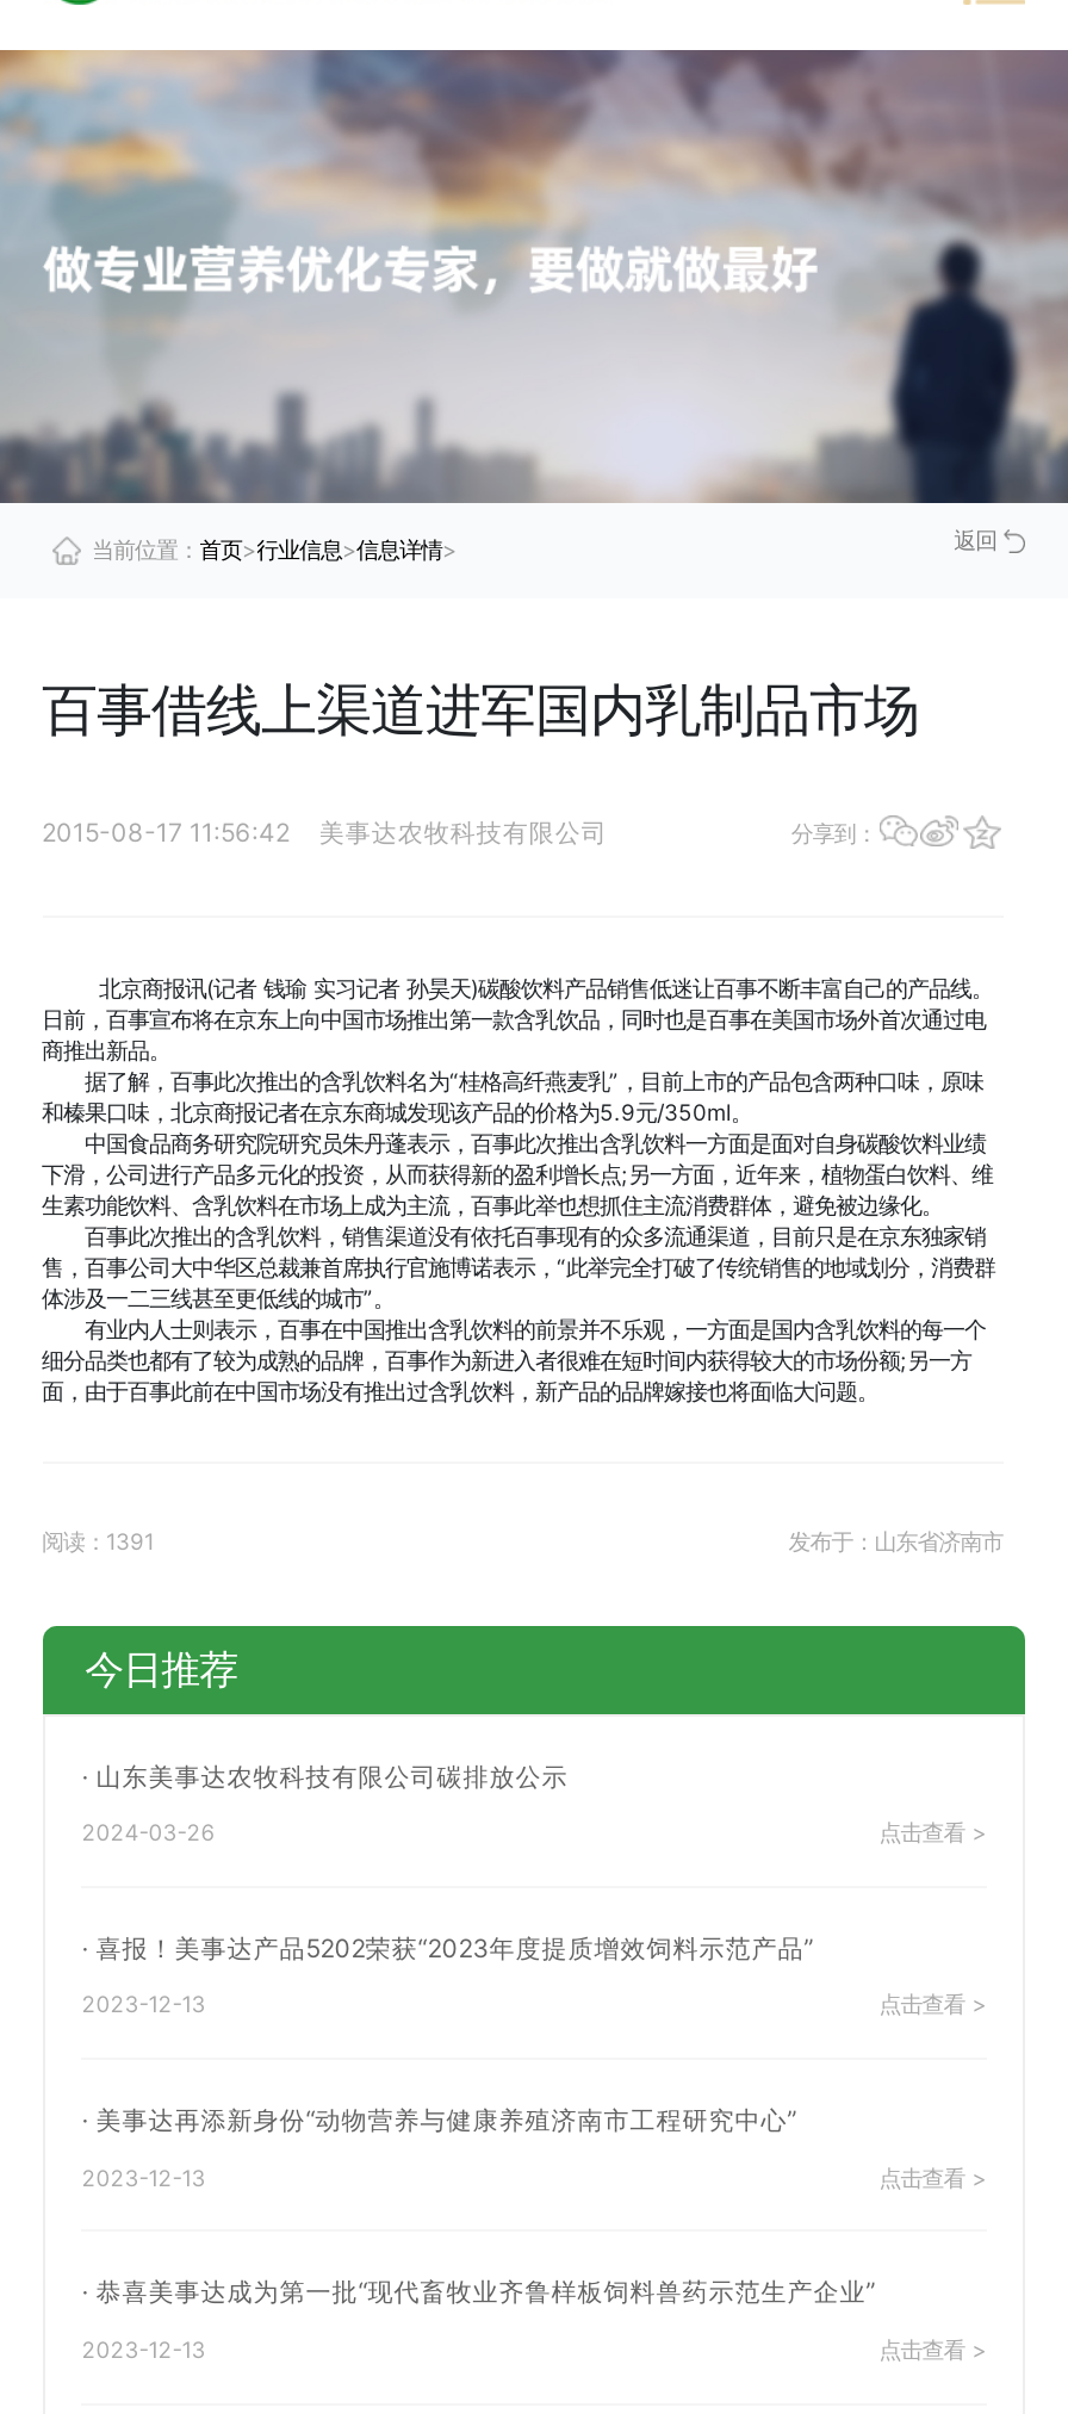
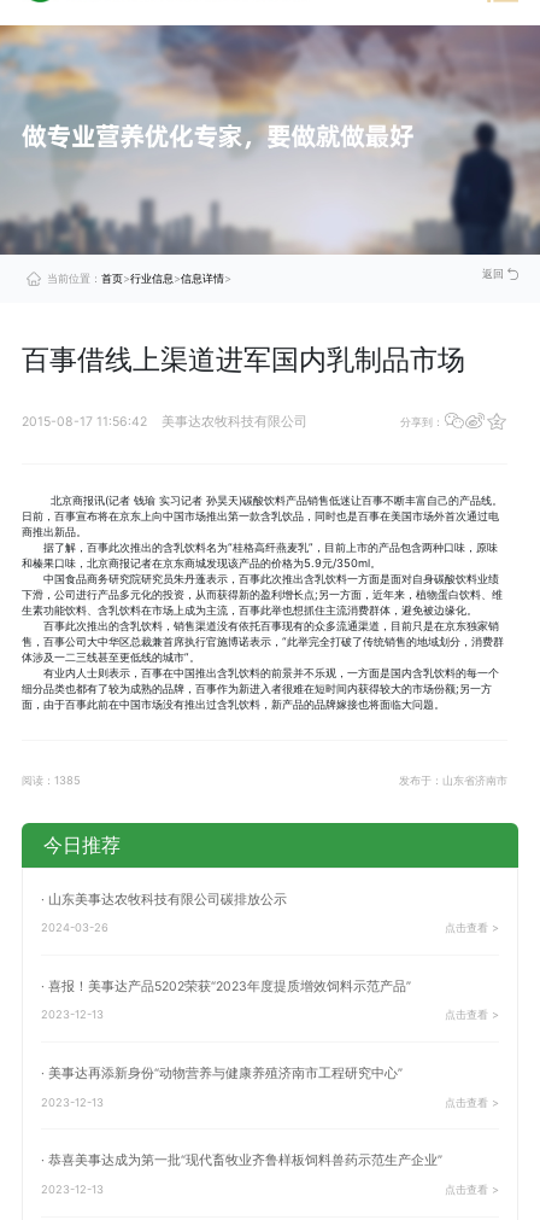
- 阅读：1391
+ 阅读：1385
